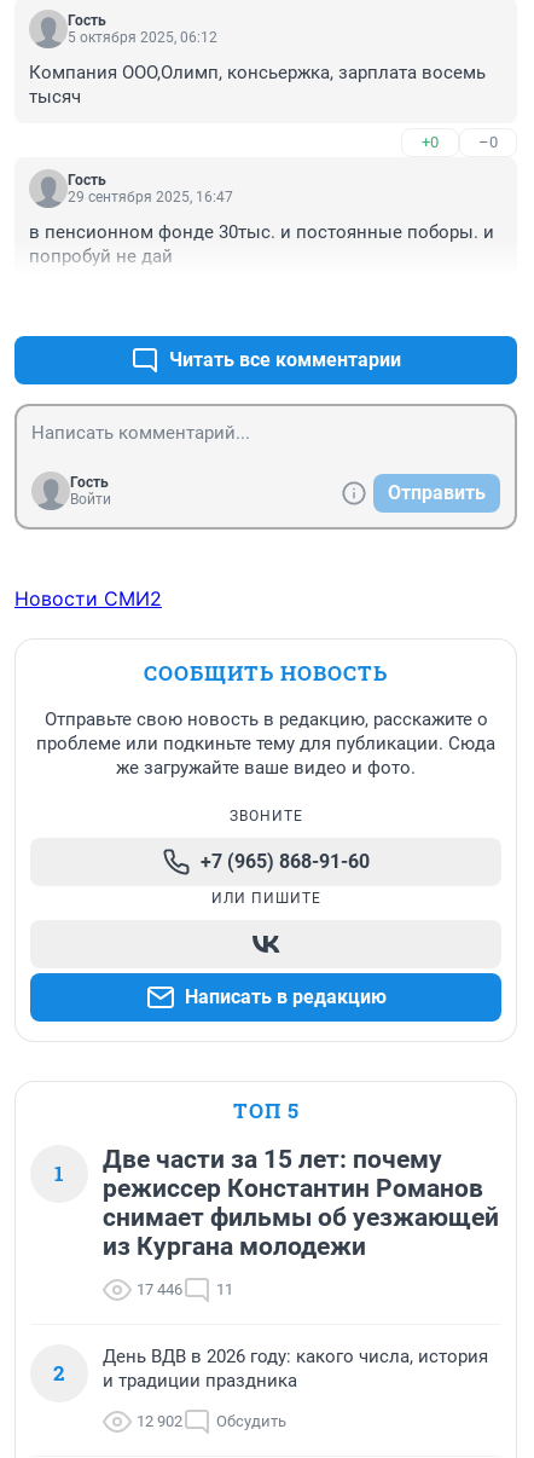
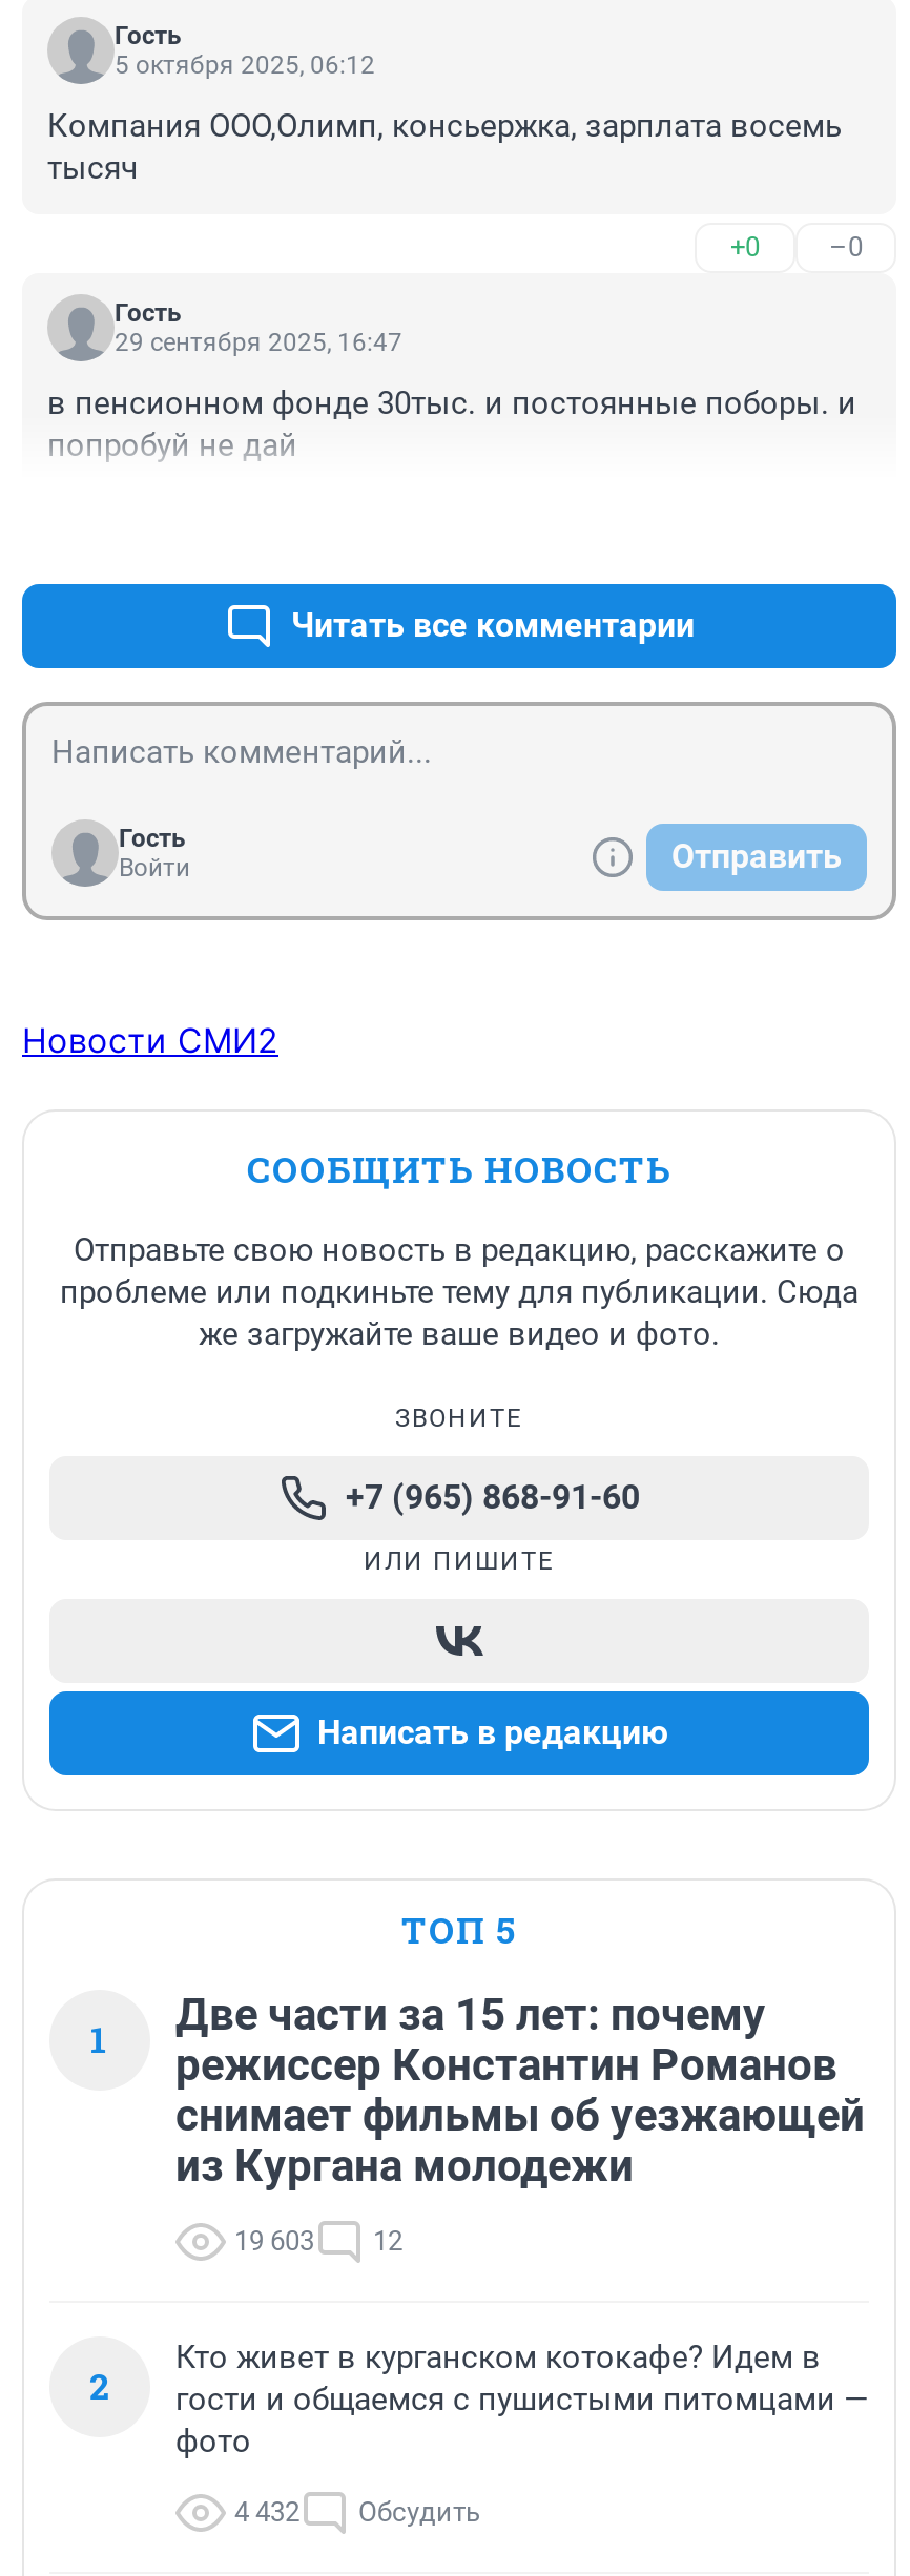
- 17 446
+ 19 603

- 11
+ 12

- День ВДВ в 2026 году: какого числа, история
- и традиции праздника
+ Кто живет в курганском котокафе? Идем в
+ гости и общаемся с пушистыми питомцами —
+ фото

- 12 902 Обсудить
+ 4 432 Обсудить
